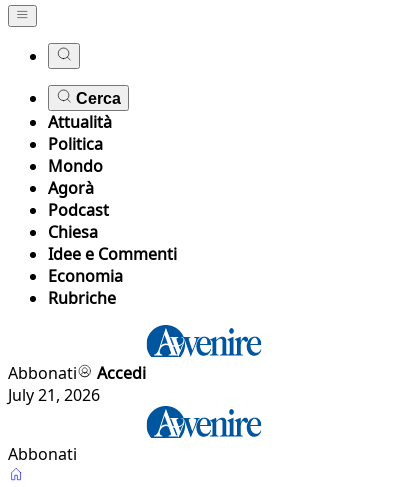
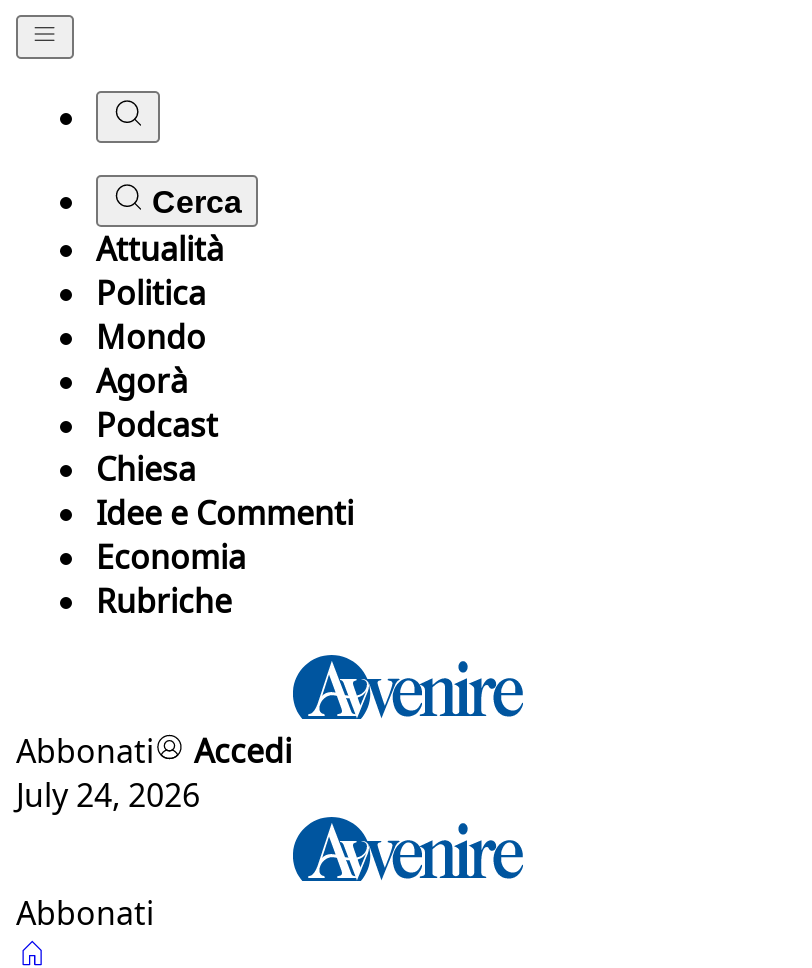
- July 21, 2026
+ July 24, 2026
